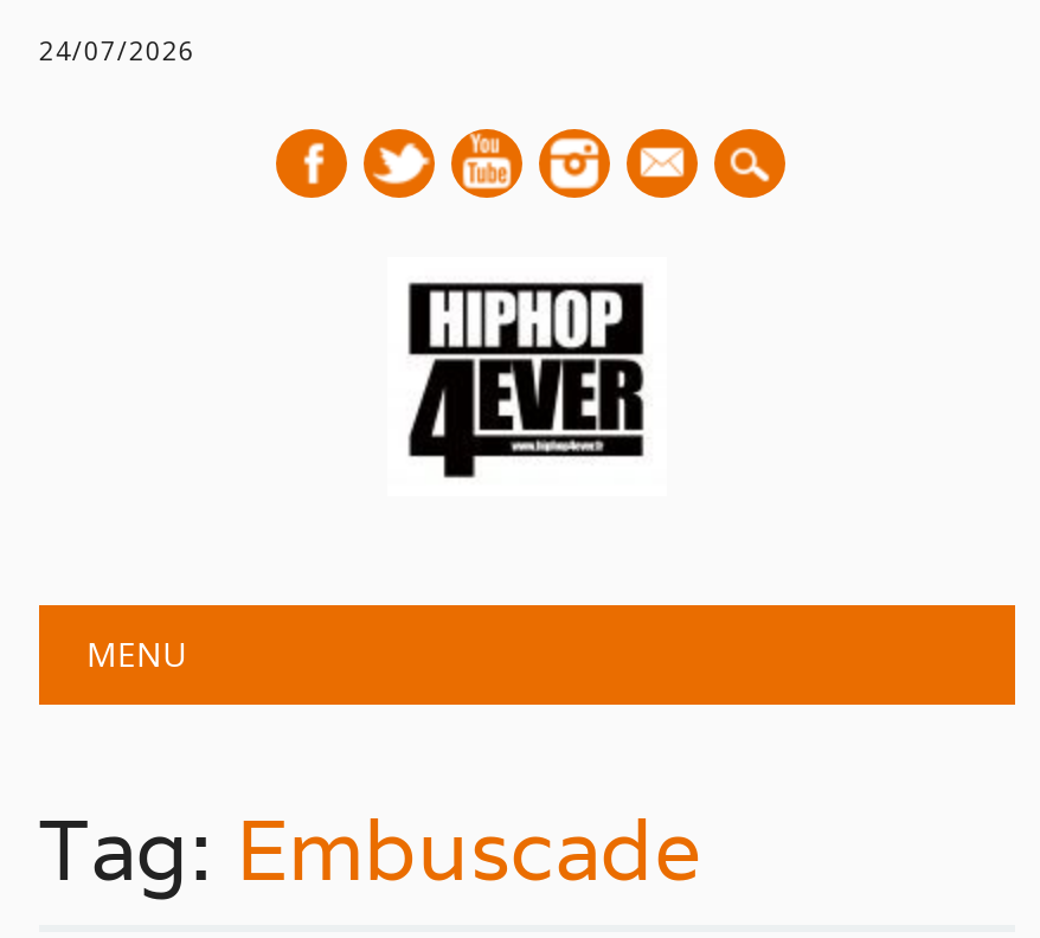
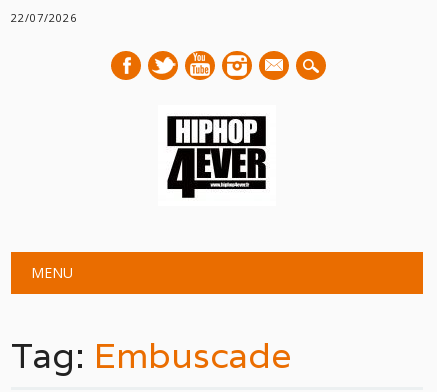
- 24/07/2026
+ 22/07/2026
